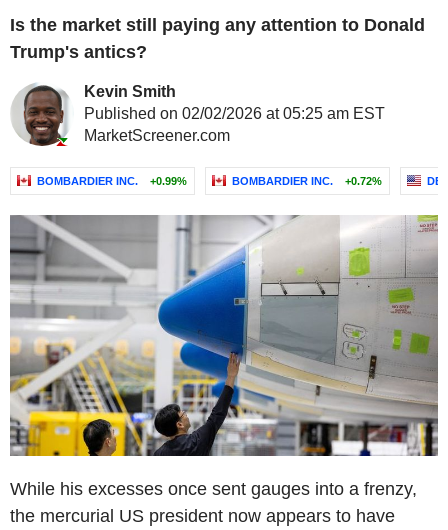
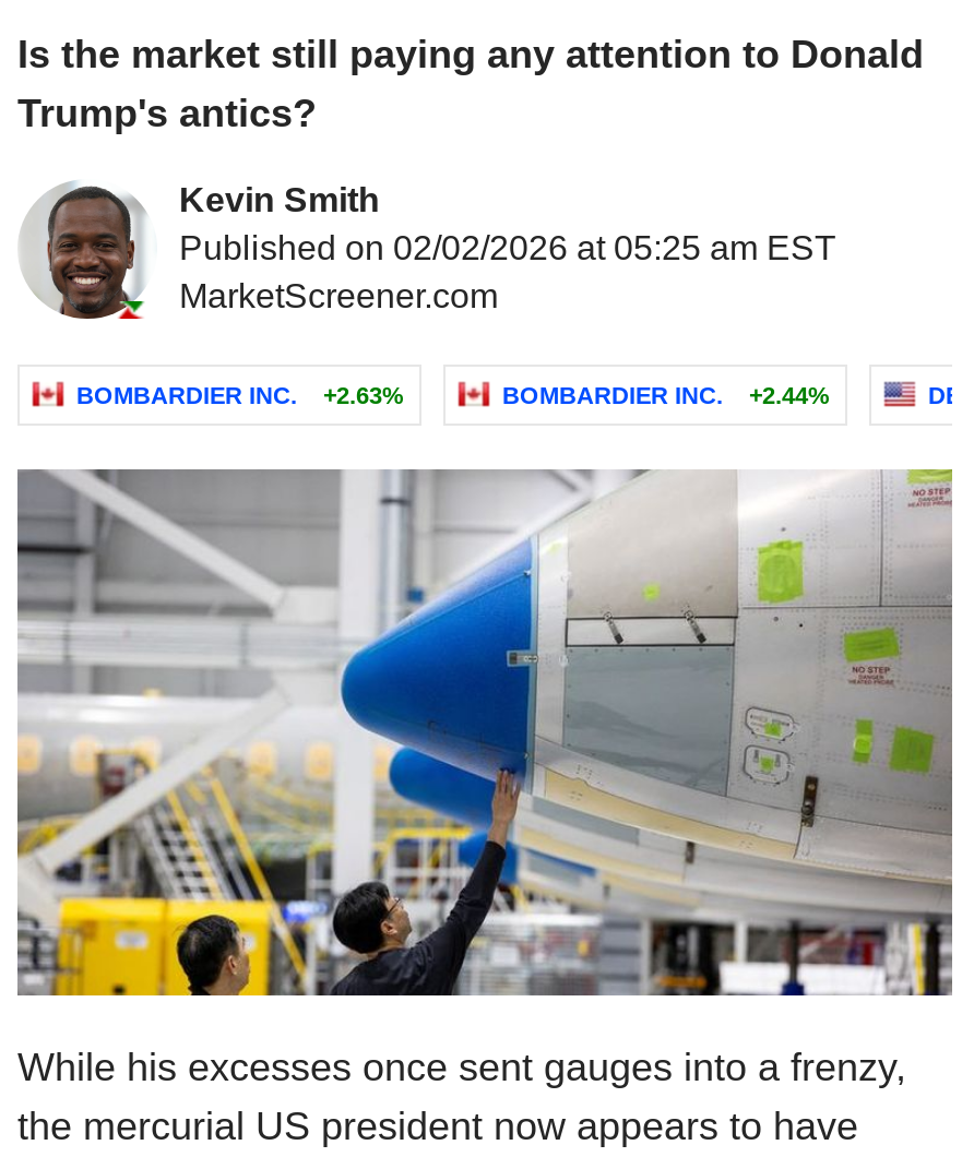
- BOMBARDIER INC. +0.99%
+ BOMBARDIER INC. +2.63%

- BOMBARDIER INC. +0.72%
+ BOMBARDIER INC. +2.44%
